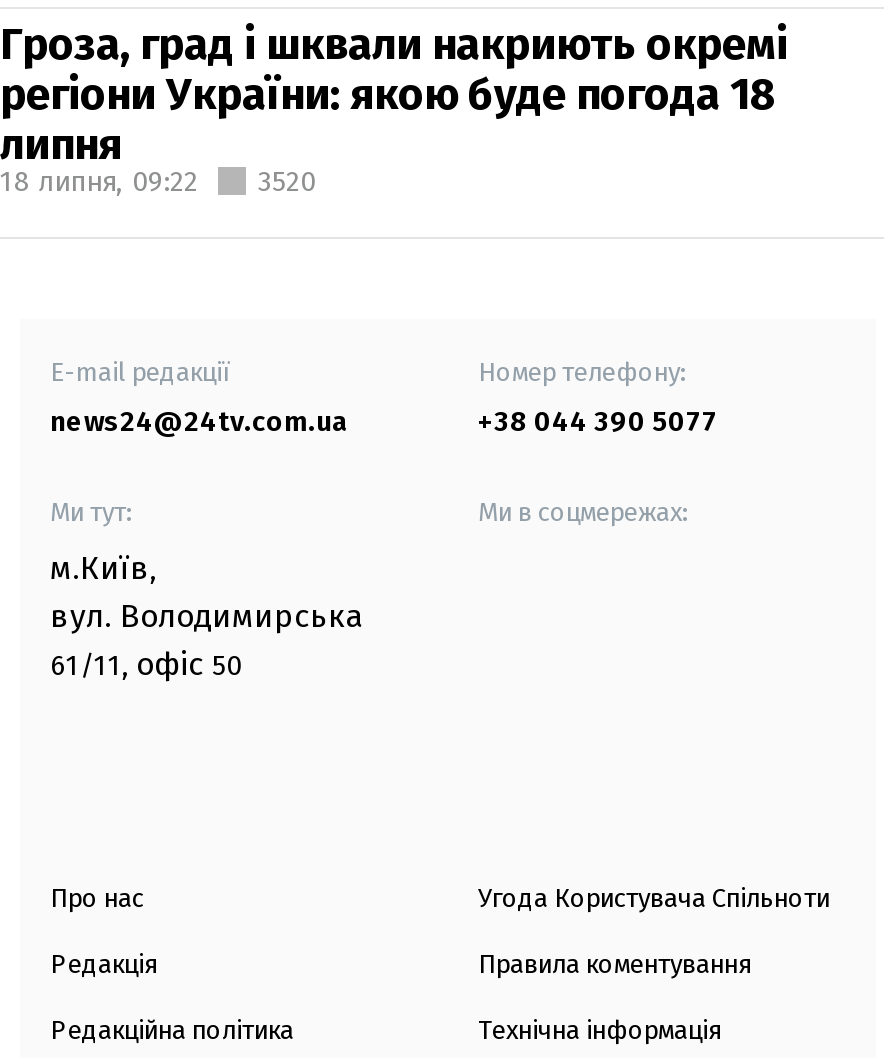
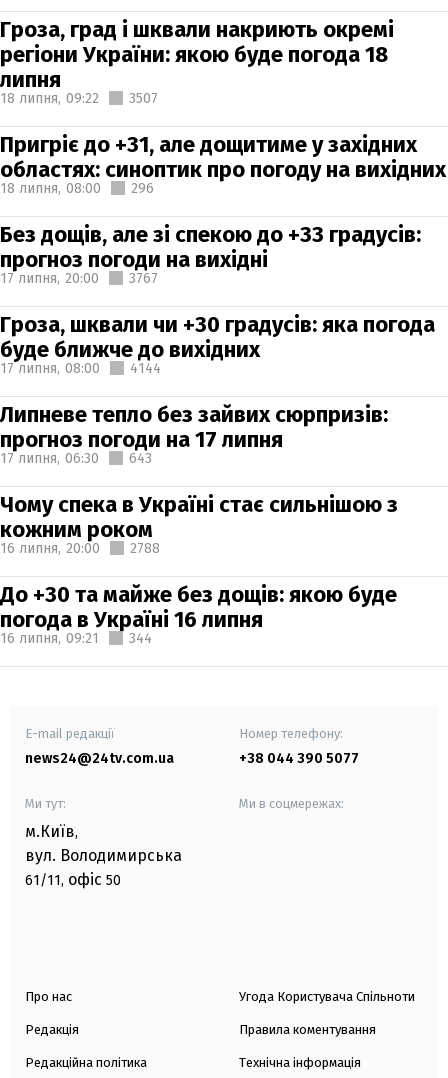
- 3520
+ 3507
+ Пригріє до +31, але дощитиме у західних
+ областях: синоптик про погоду на вихідних
+ 18 липня, 08:00
+ 296
+ Без дощів, але зі спекою до +33 градусів:
+ прогноз погоди на вихідні
+ 17 липня, 20:00
+ 3767
+ Гроза, шквали чи +30 градусів: яка погода
+ буде ближче до вихідних
+ 17 липня, 08:00
+ 4144
+ Липневе тепло без зайвих сюрпризів:
+ прогноз погоди на 17 липня
+ 17 липня, 06:30
+ 643
+ Чому спека в Україні стає сильнішою з
+ кожним роком
+ 16 липня, 20:00
+ 2788
+ До +30 та майже без дощів: якою буде
+ погода в Україні 16 липня
+ 16 липня, 09:21
+ 344
